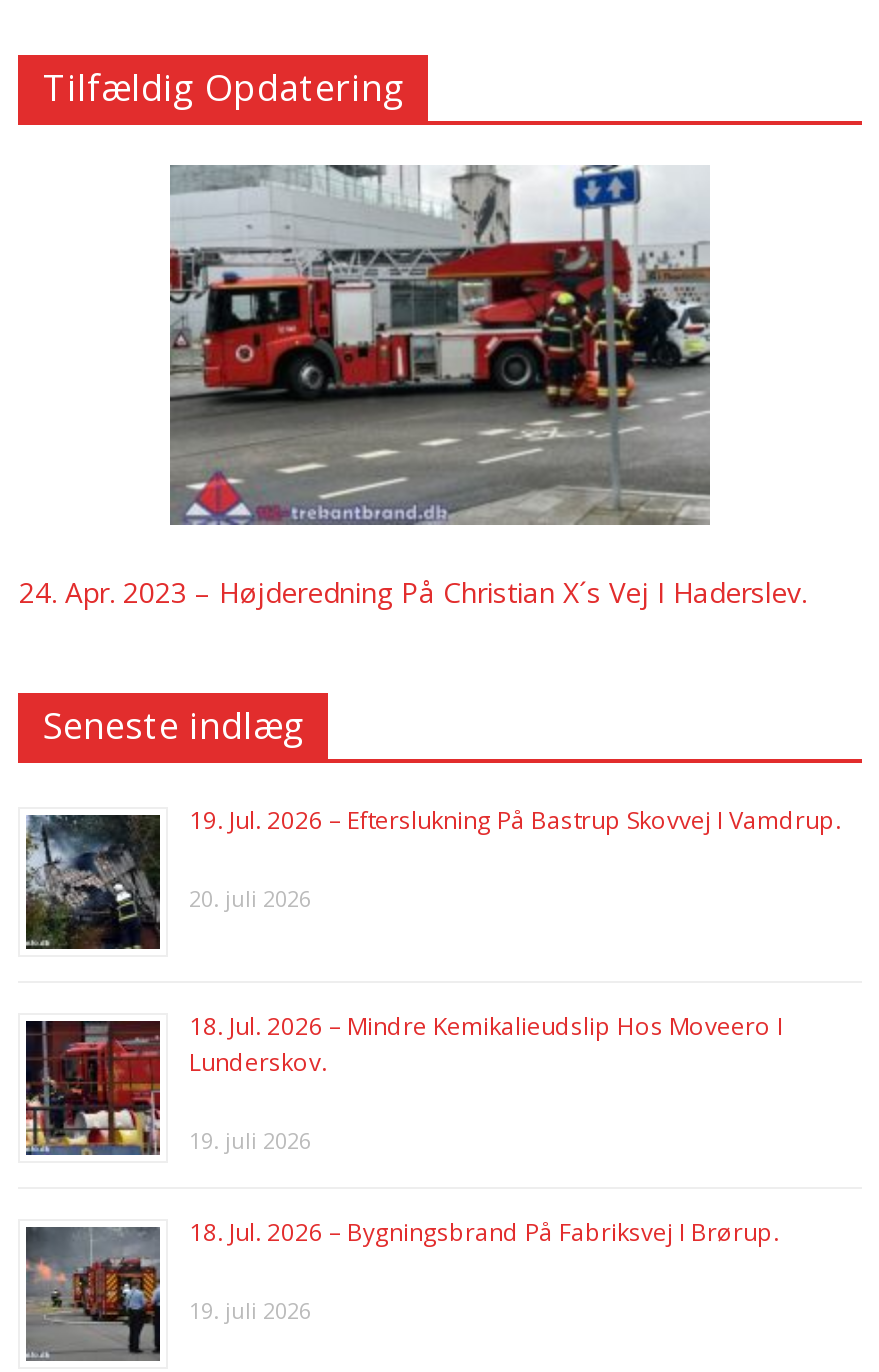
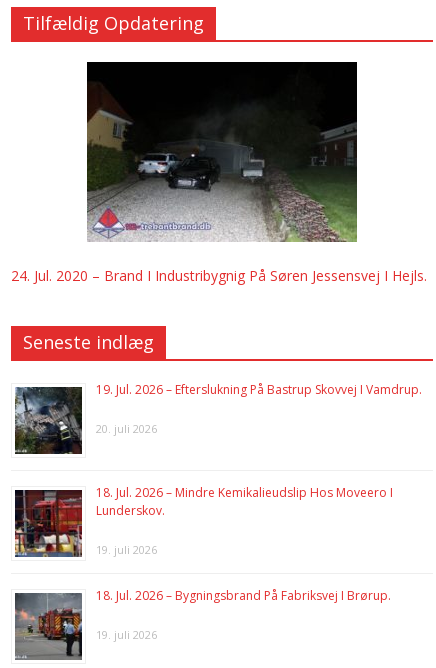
- [image]
- 24. Apr. 2023 – Højderedning På Christian X´s Vej I Haderslev.
+ [image]
+ 24. Jul. 2020 – Brand I Industribygnig På Søren Jessensvej I Hejls.
